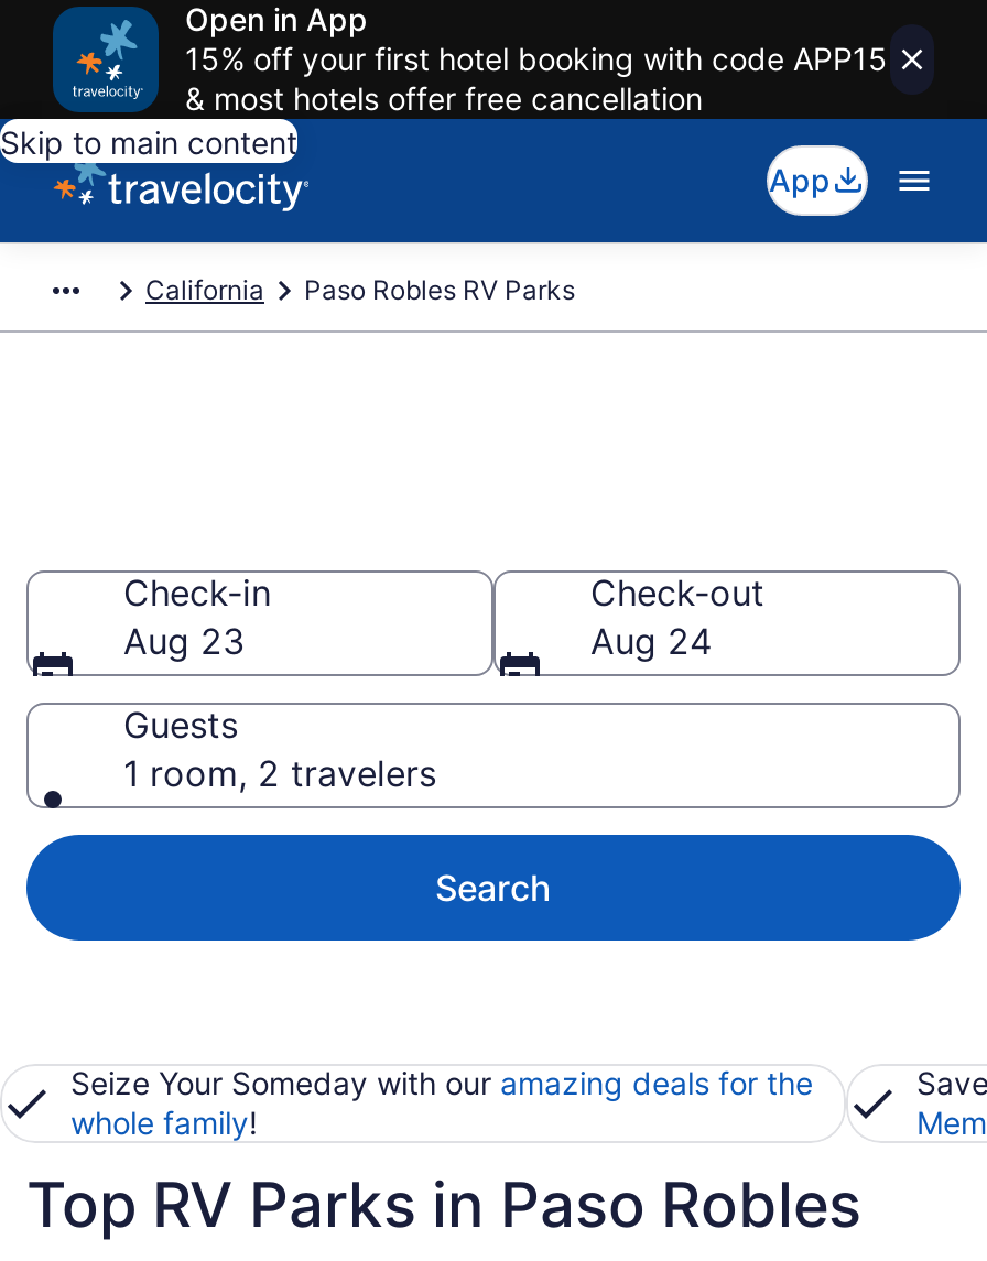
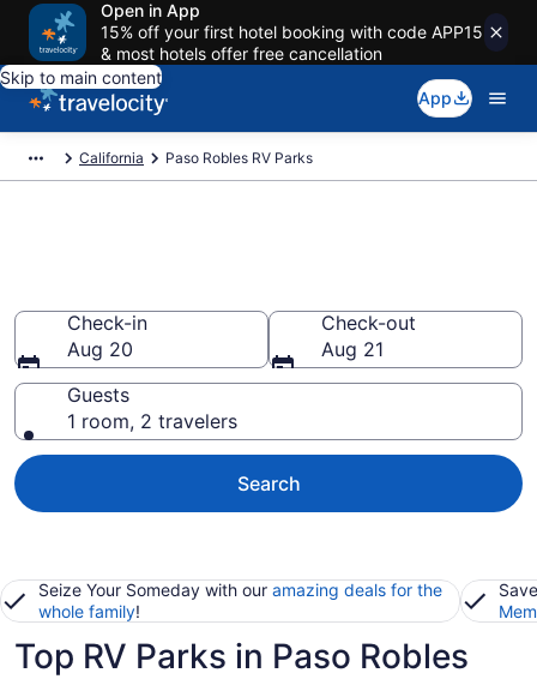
- Aug 23
+ Aug 20

- Aug 24
+ Aug 21
